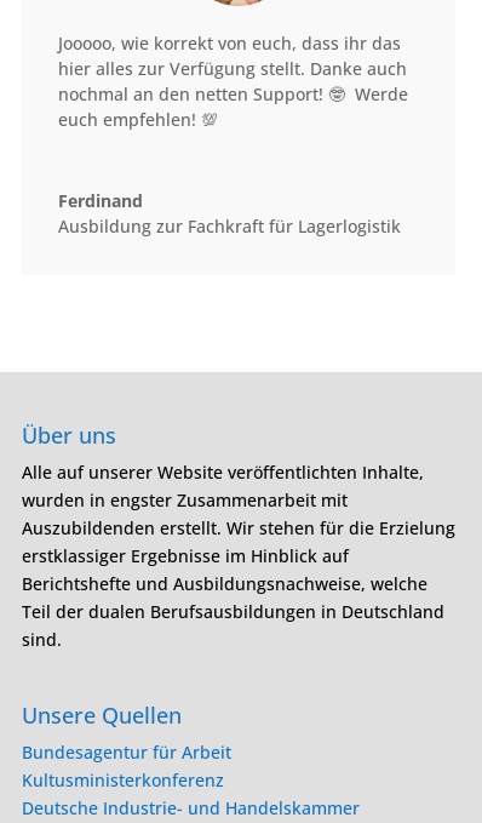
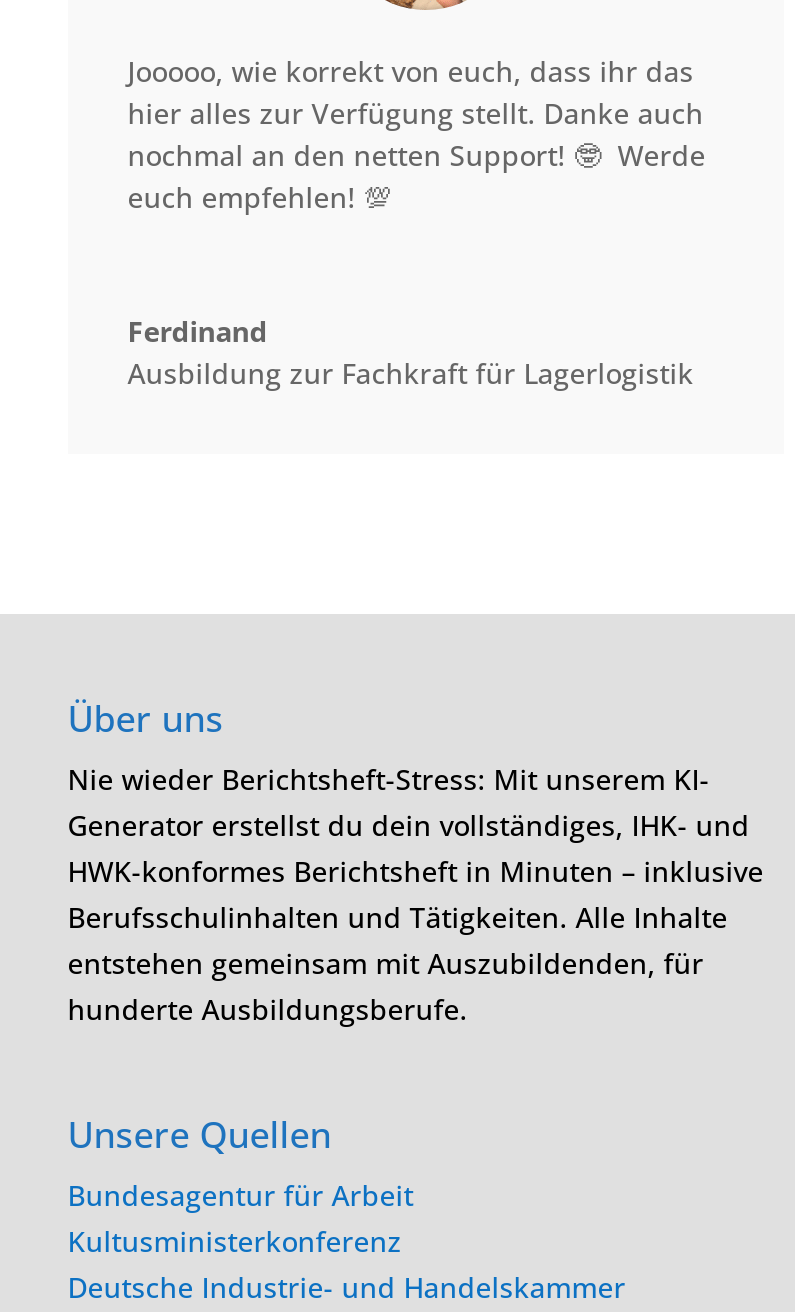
- Alle auf unserer Website veröffentlichten Inhalte,
- wurden in engster Zusammenarbeit mit
- Auszubildenden erstellt. Wir stehen für die Erzielung
- erstklassiger Ergebnisse im Hinblick auf
- Berichtshefte und Ausbildungsnachweise, welche
- Teil der dualen Berufsausbildungen in Deutschland
- sind.
+ Nie wieder Berichtsheft-Stress: Mit unserem KI-
+ Generator erstellst du dein vollständiges, IHK- und
+ HWK-konformes Berichtsheft in Minuten – inklusive
+ Berufsschulinhalten und Tätigkeiten. Alle Inhalte
+ entstehen gemeinsam mit Auszubildenden, für
+ hunderte Ausbildungsberufe.
